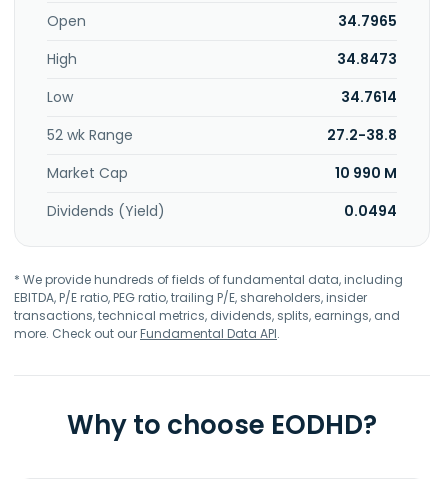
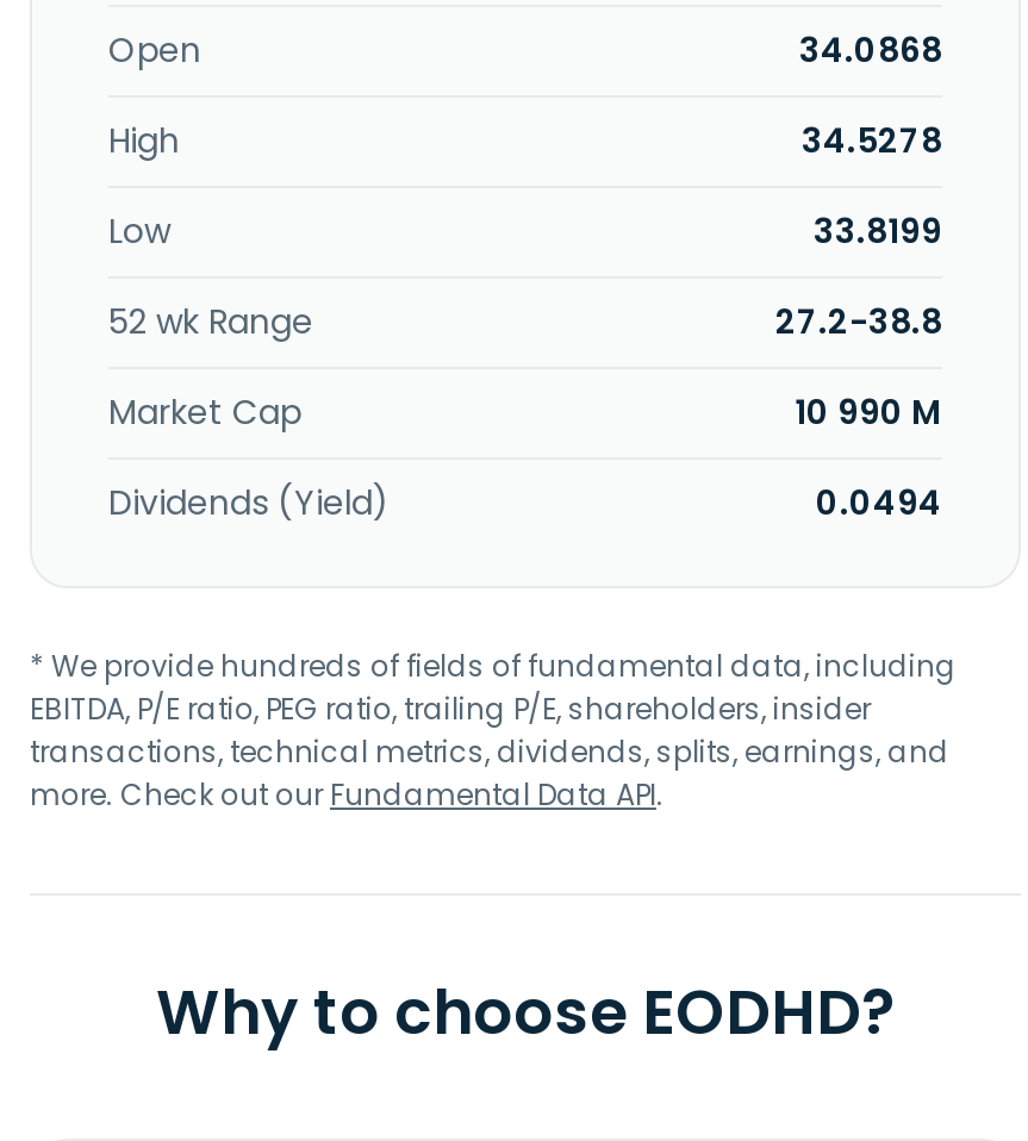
- 34.7965
+ 34.0868

- 34.8473
+ 34.5278

- 34.7614
+ 33.8199
